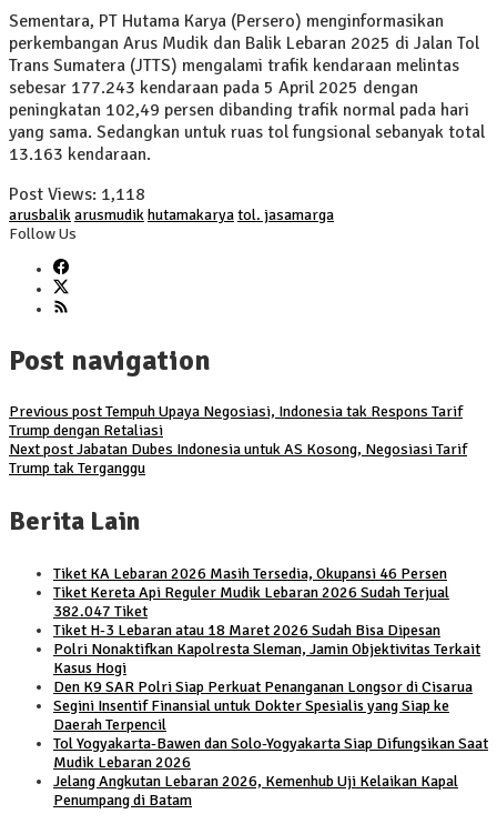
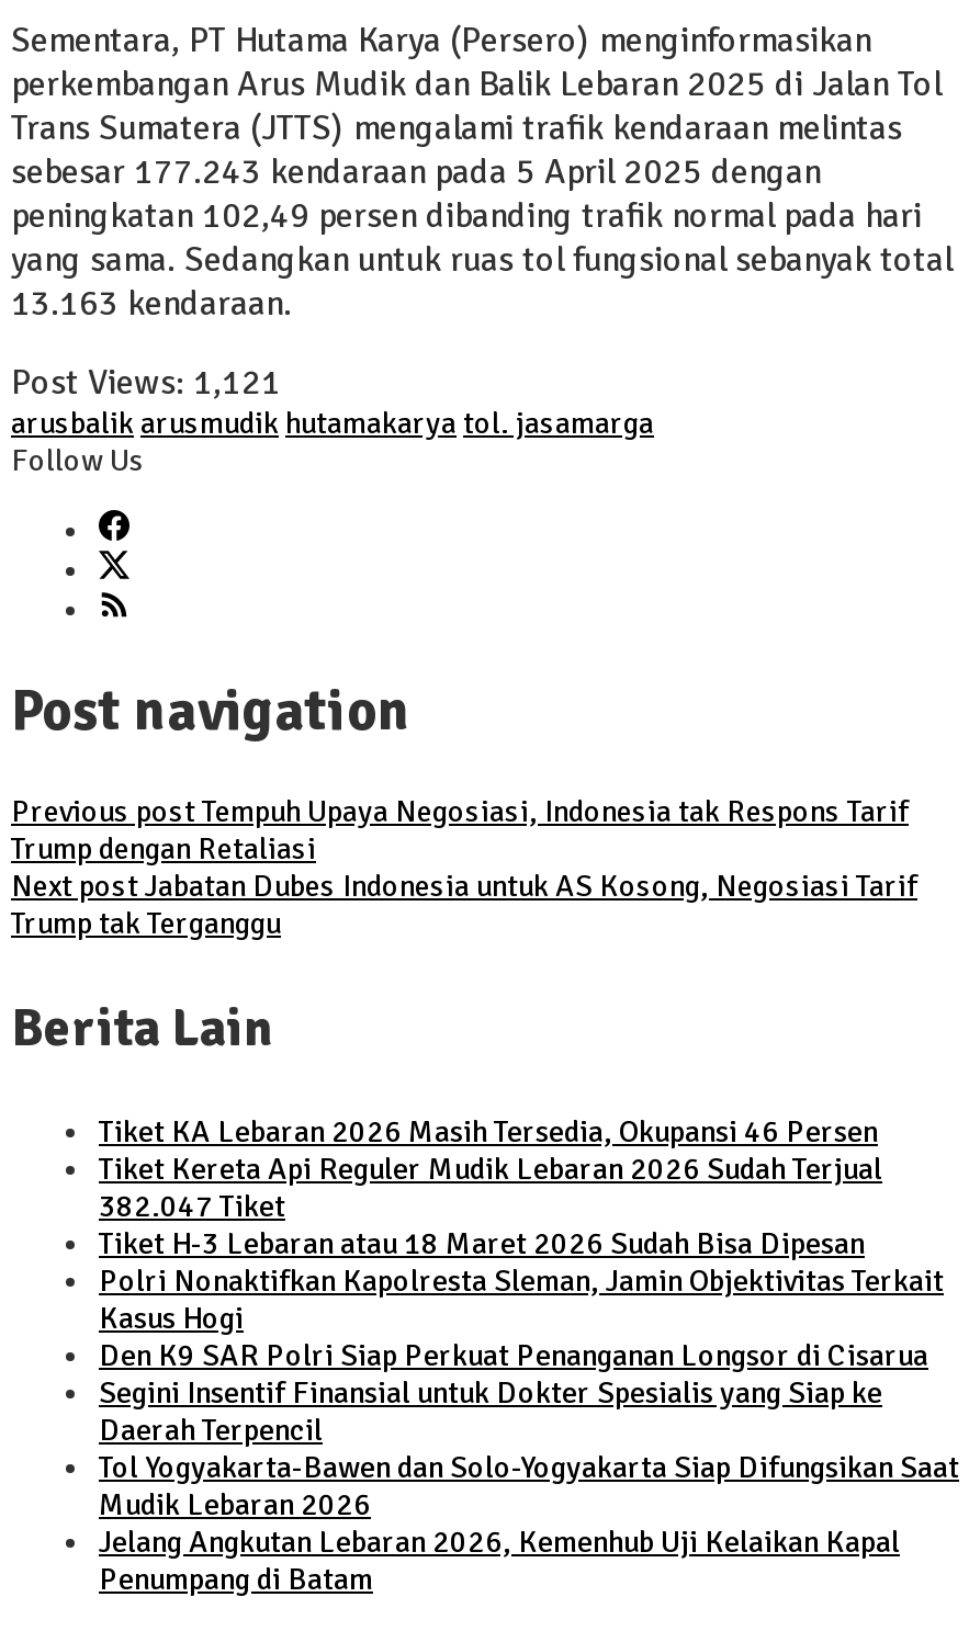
- Post Views: 1,118
+ Post Views: 1,121
